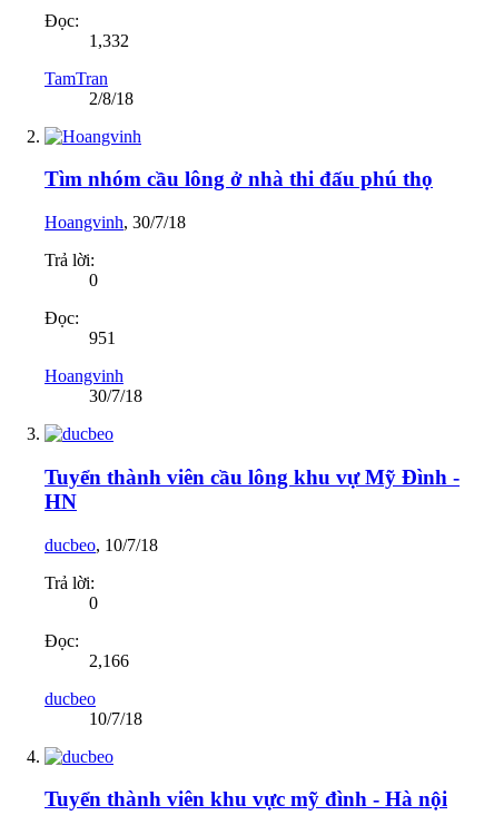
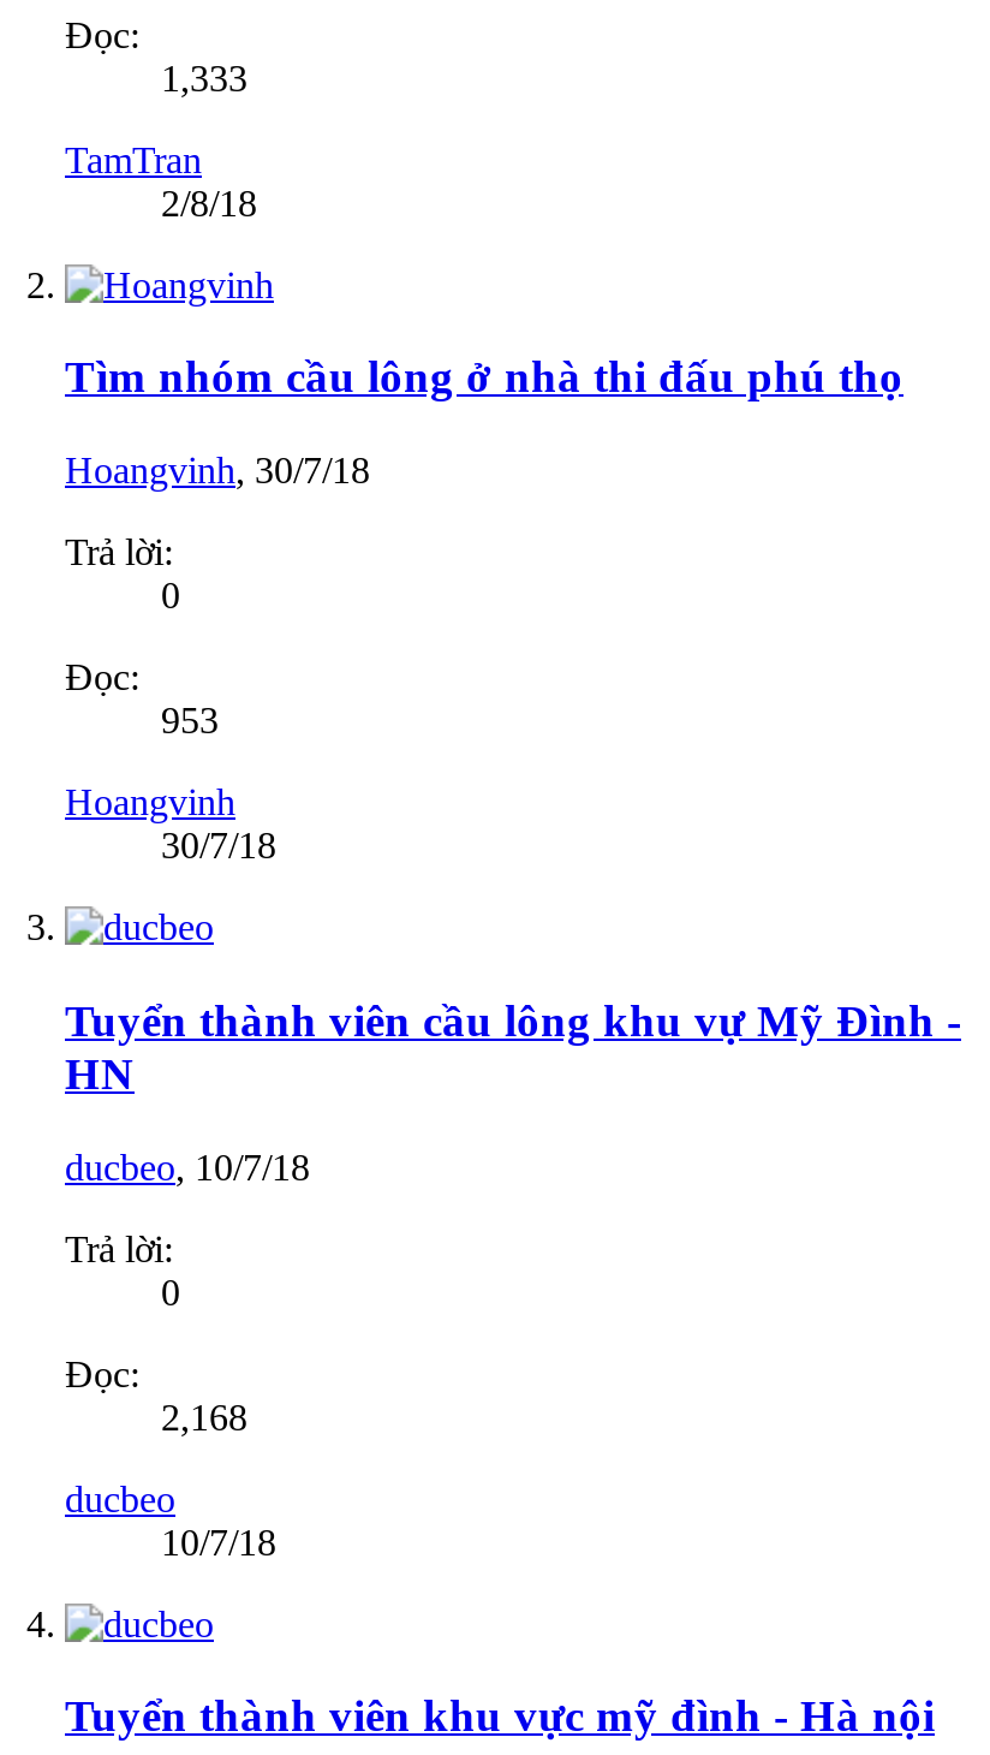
- 1,332
+ 1,333

- 951
+ 953

- 2,166
+ 2,168
